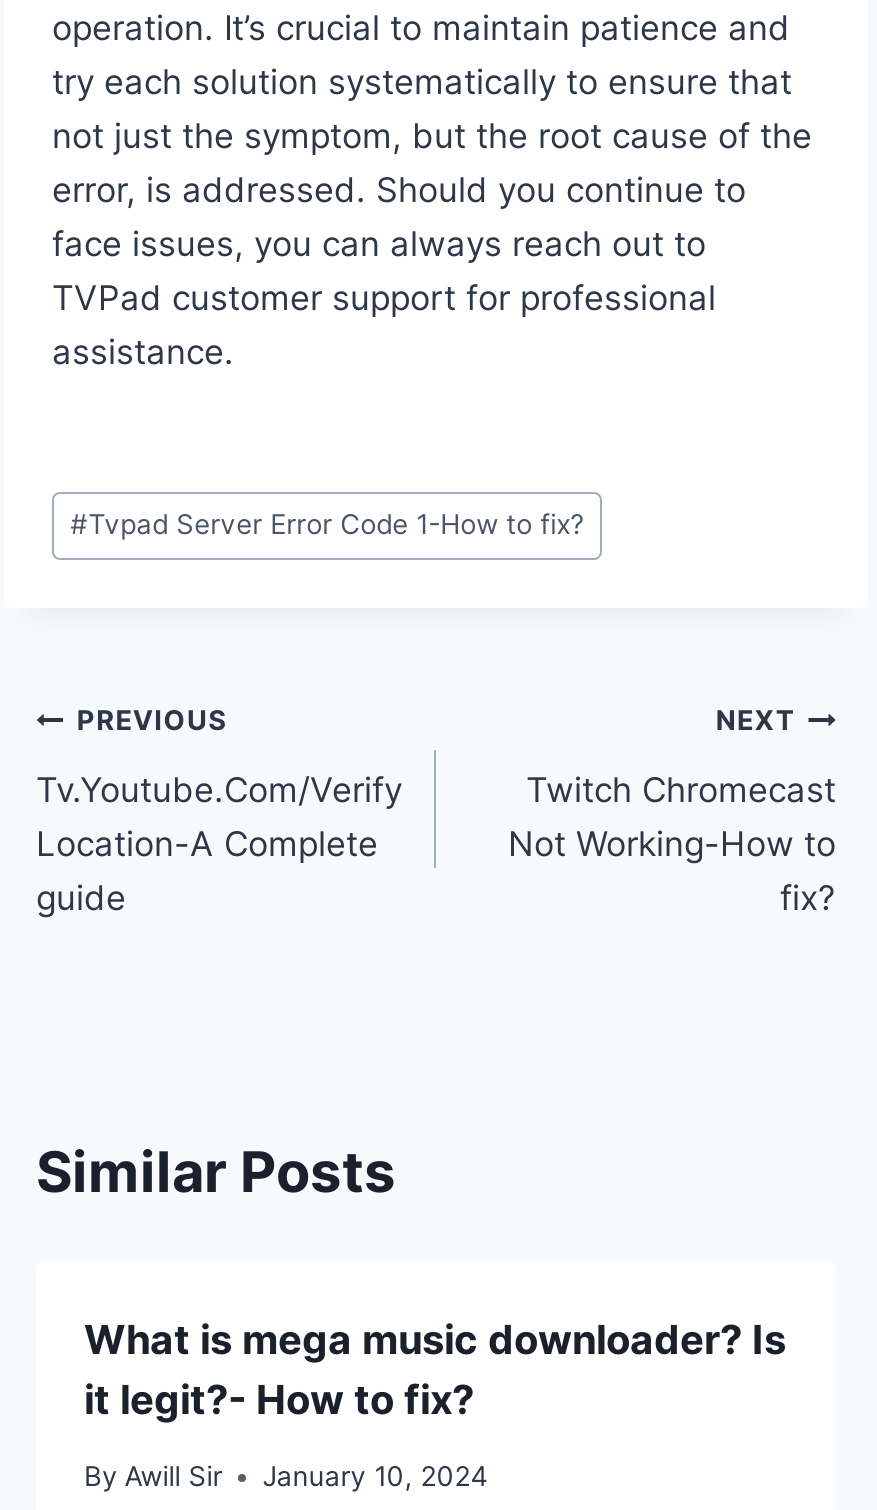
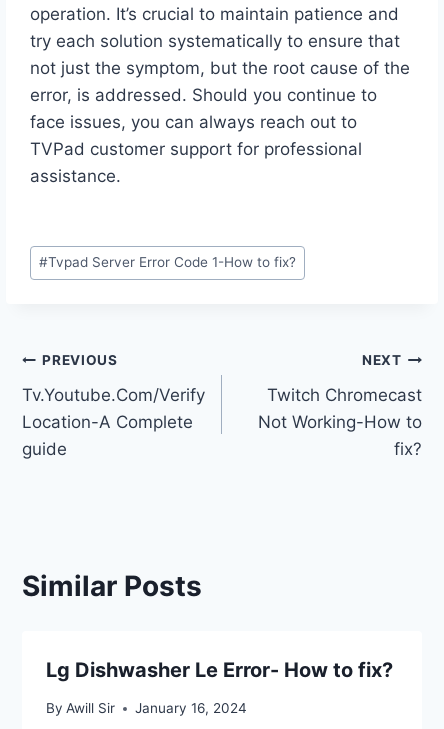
- What is mega music downloader? Is
- it legit?- How to fix?
+ Lg Dishwasher Le Error- How to fix?

- By Awill Sir January 10, 2024
+ By Awill Sir January 16, 2024
